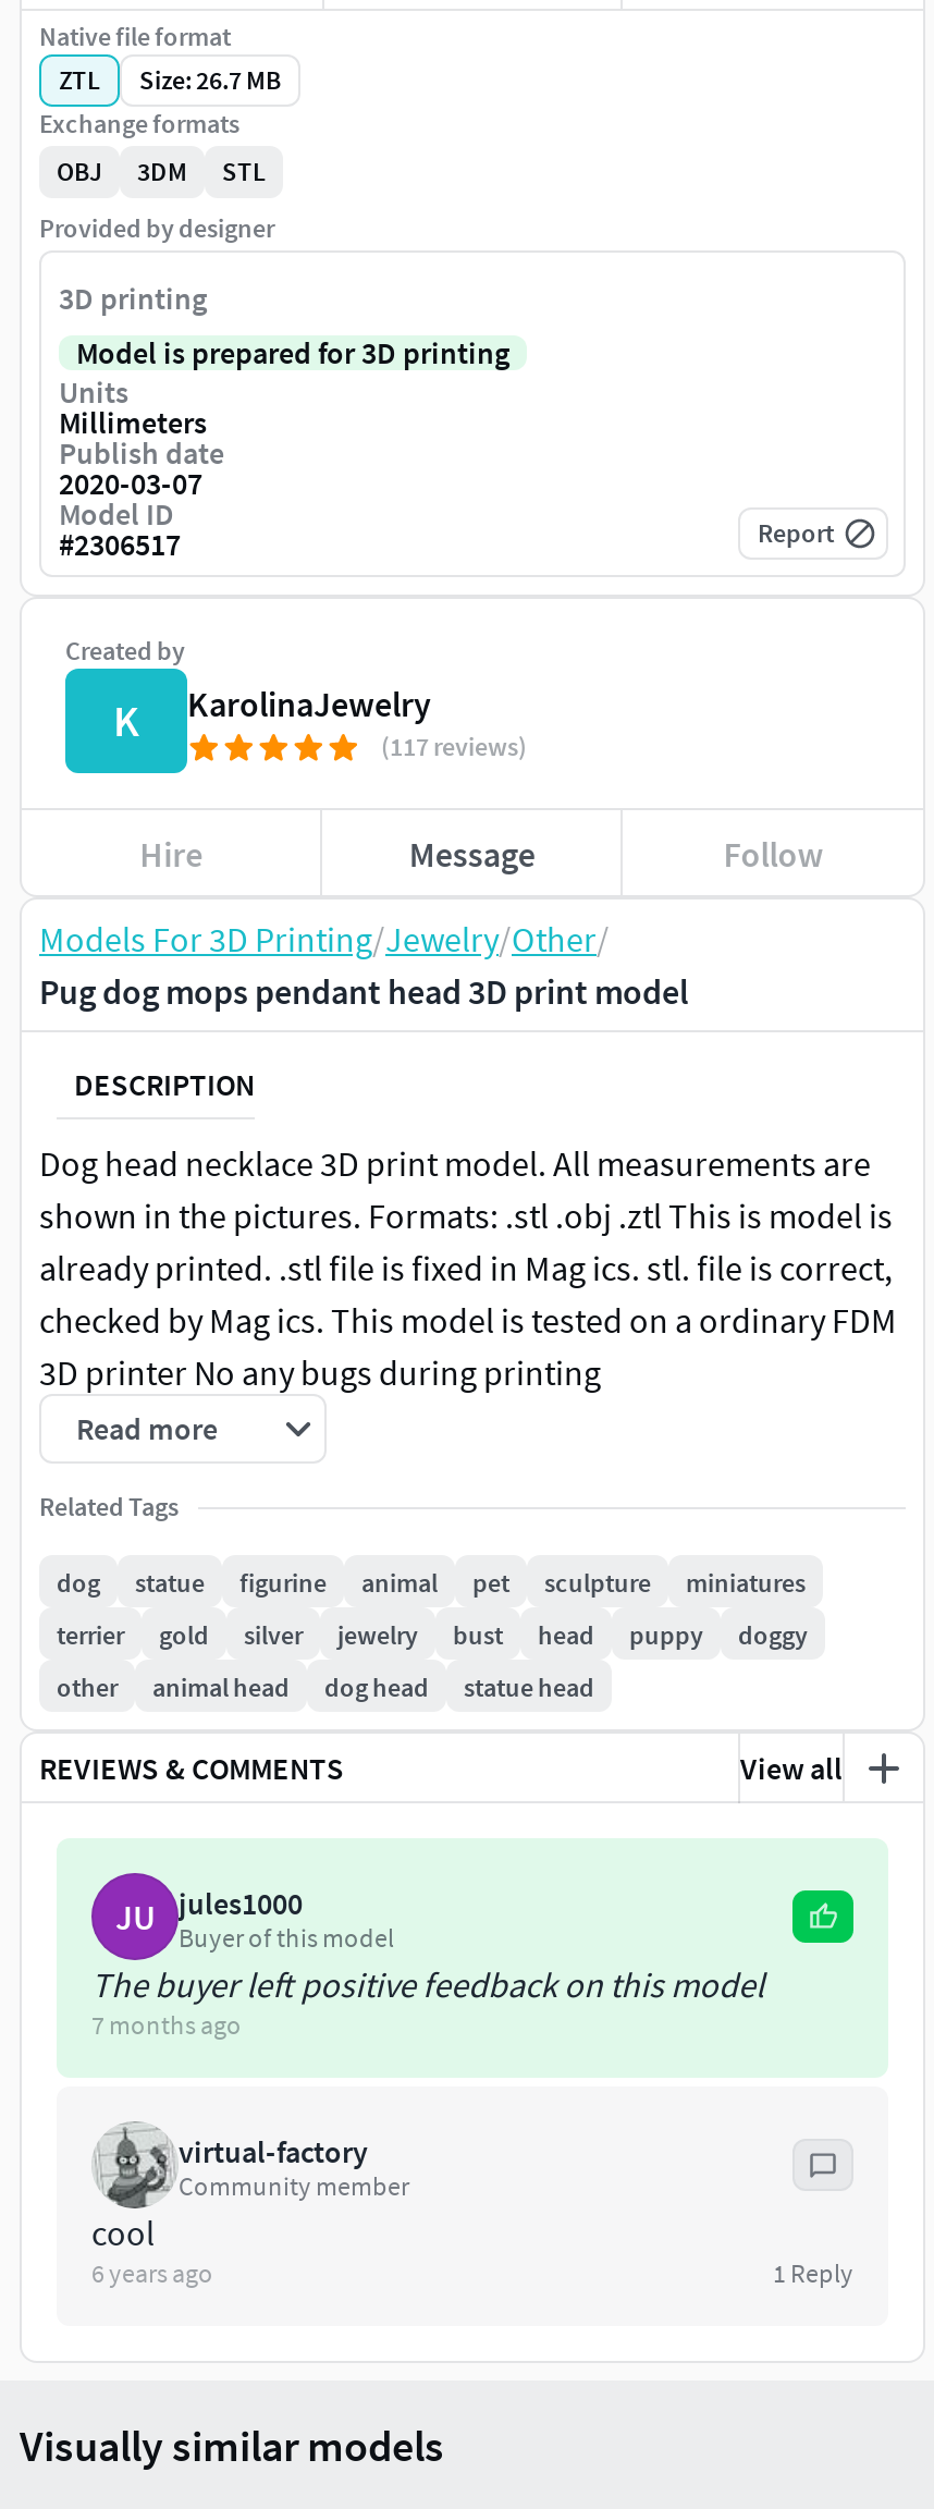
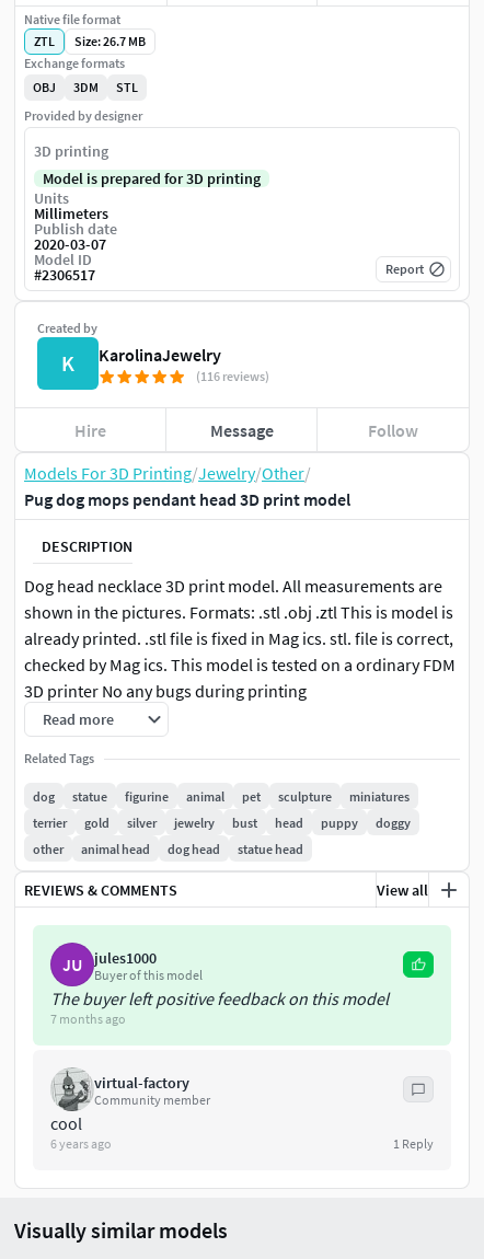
- (117 reviews)
+ (116 reviews)
